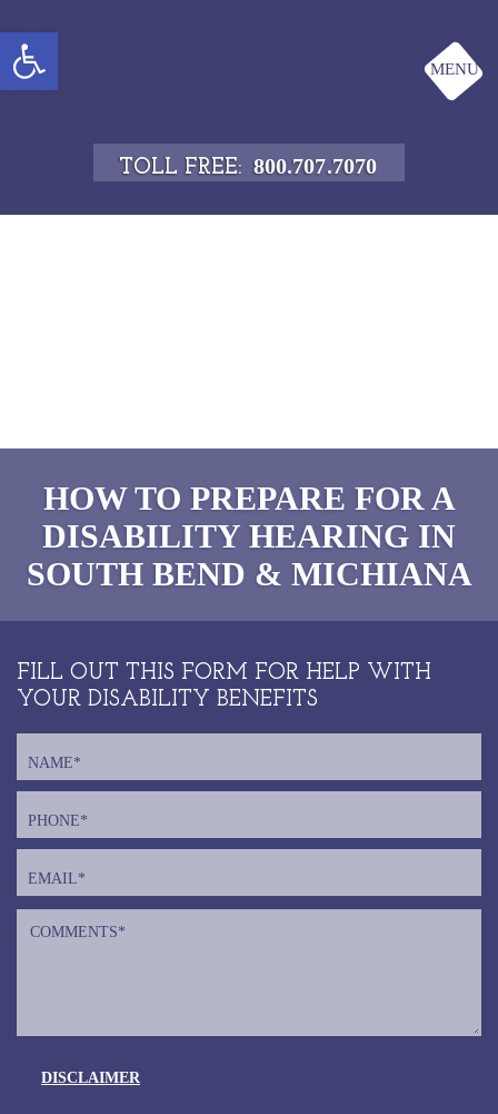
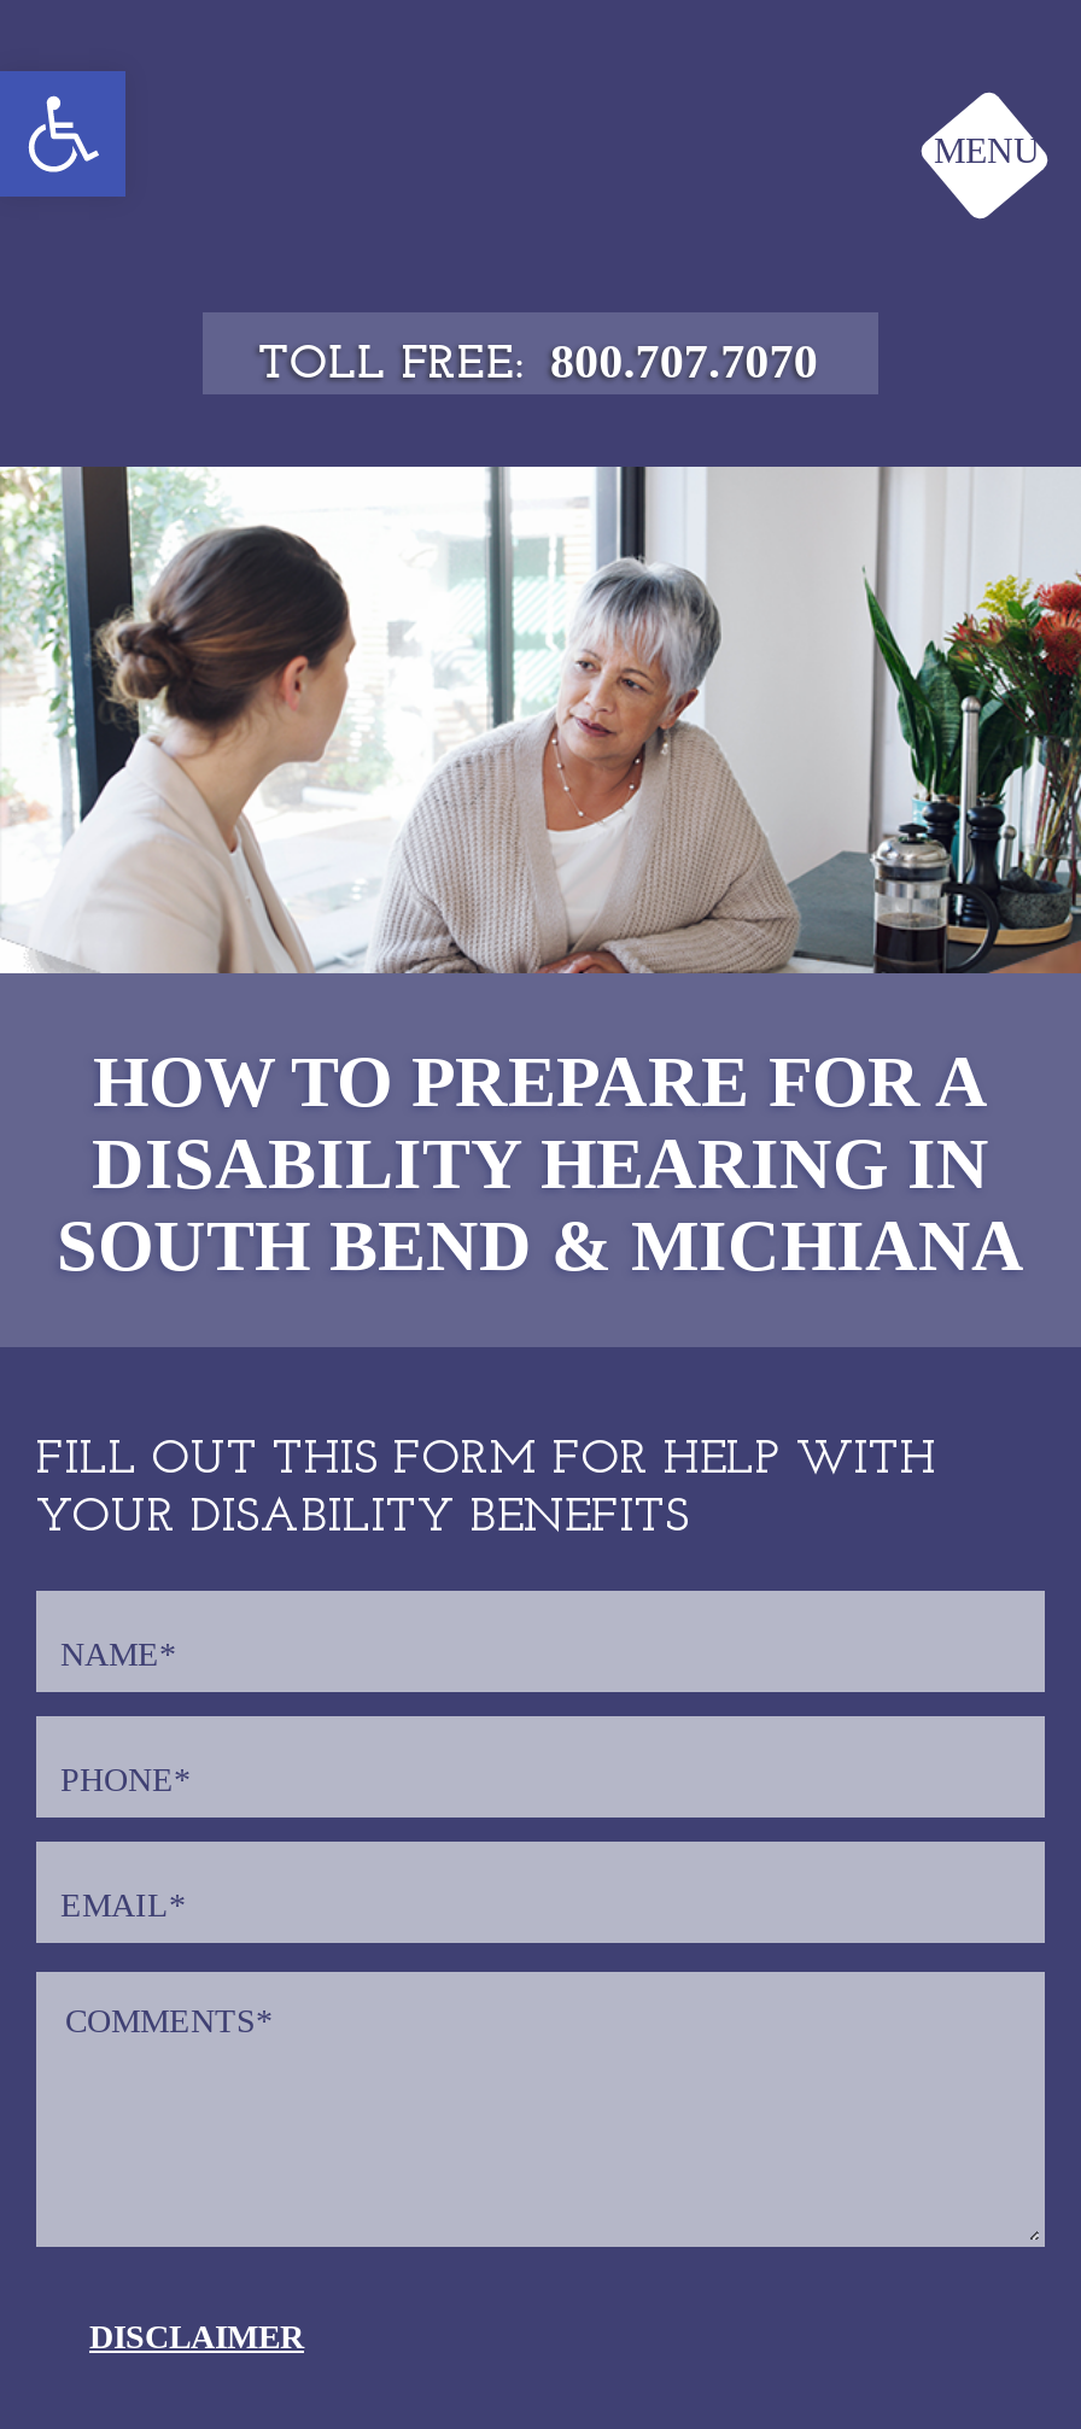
+ [image]
